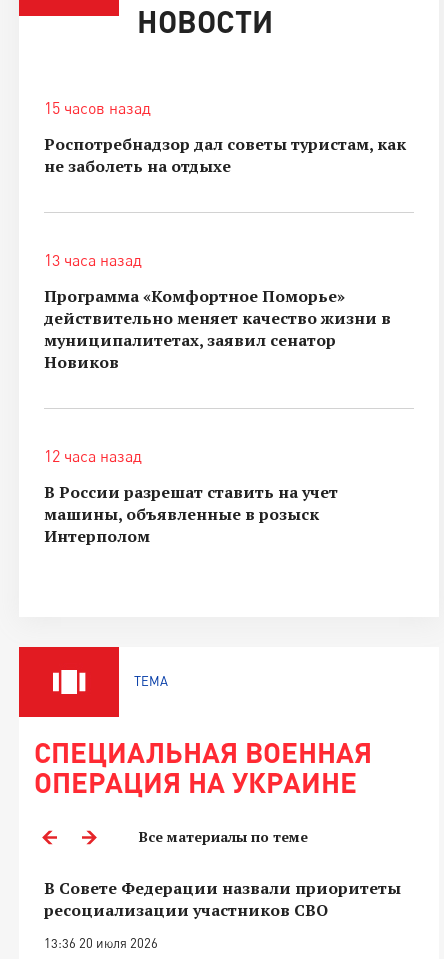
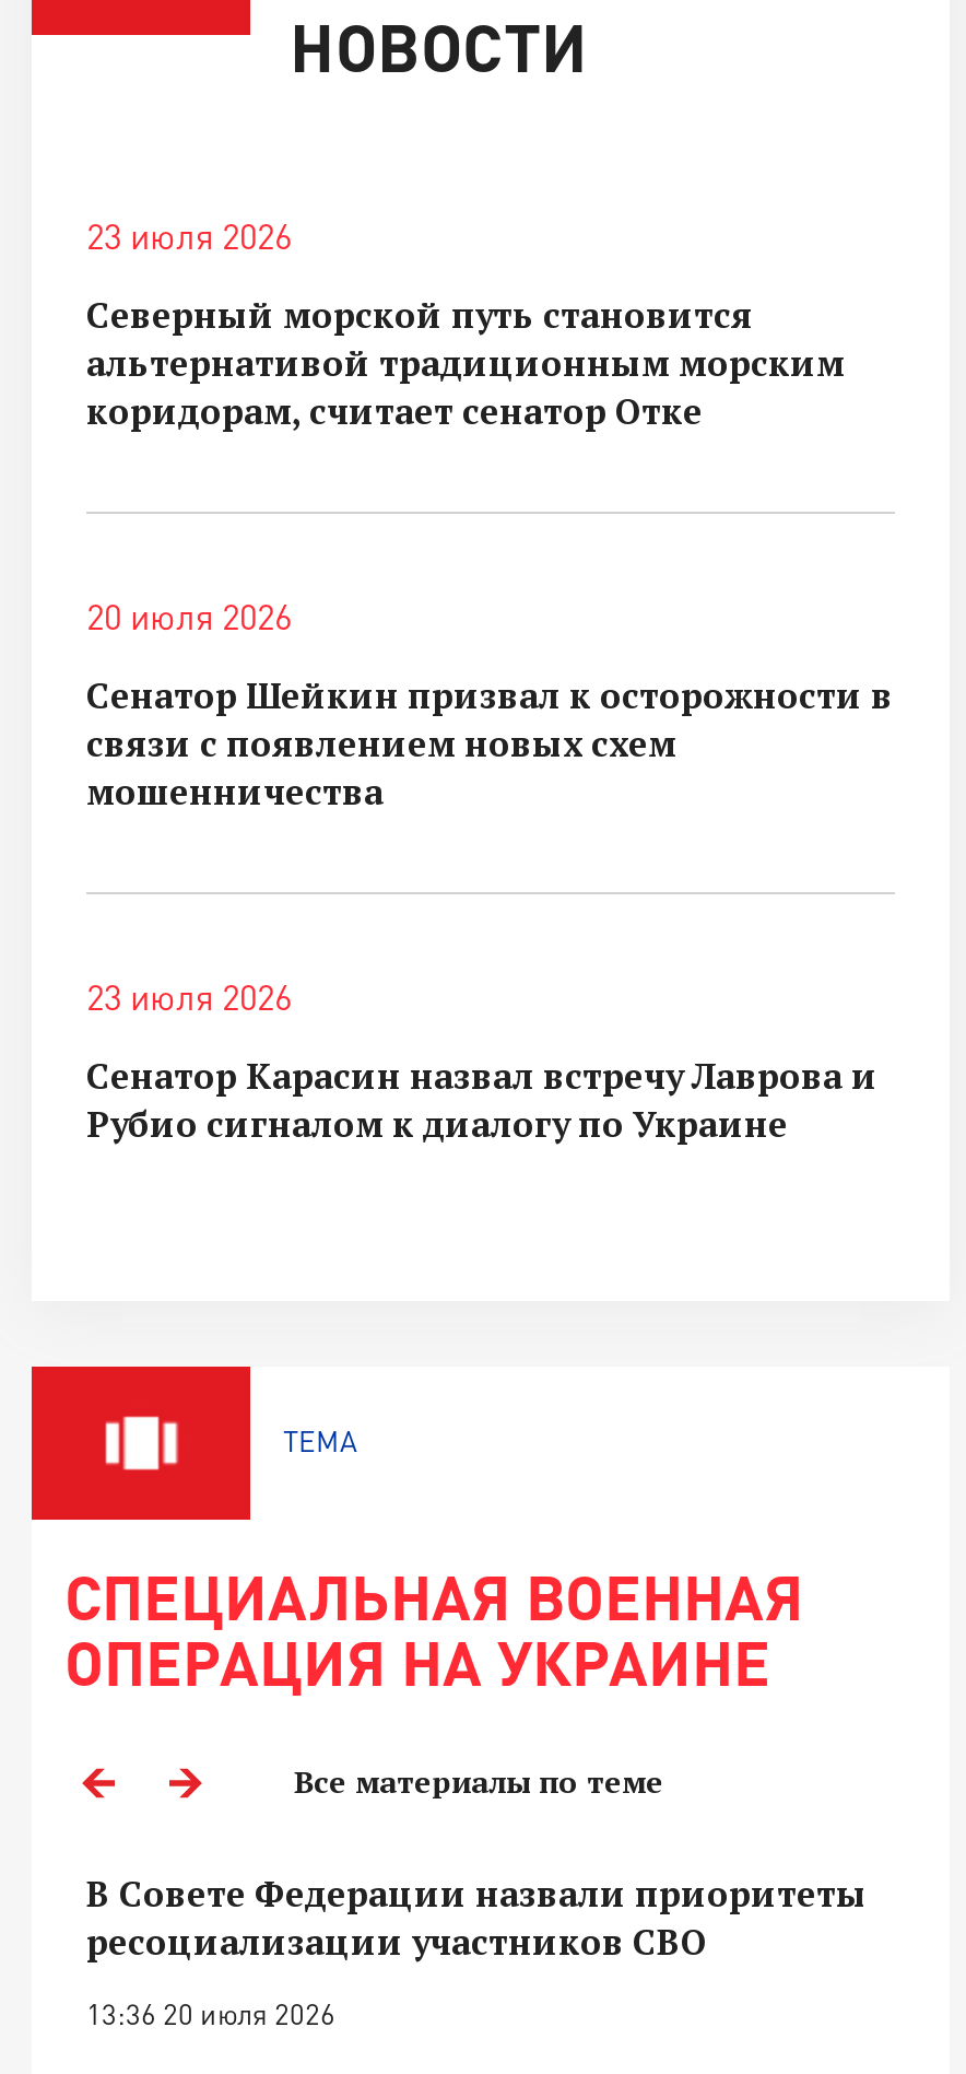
- 15 часов назад
+ 23 июля 2026

- Роспотребнадзор дал советы туристам, как
- не заболеть на отдыхе
+ Северный морской путь становится
+ альтернативой традиционным морским
+ коридорам, считает сенатор Отке

- 13 часа назад
+ 20 июля 2026

- Программа «Комфортное Поморье»
- действительно меняет качество жизни в
- муниципалитетах, заявил сенатор
- Новиков
+ Сенатор Шейкин призвал к осторожности в
+ связи с появлением новых схем
+ мошенничества

- 12 часа назад
+ 23 июля 2026

- В России разрешат ставить на учет
- машины, объявленные в розыск
- Интерполом
+ Сенатор Карасин назвал встречу Лаврова и
+ Рубио сигналом к диалогу по Украине
